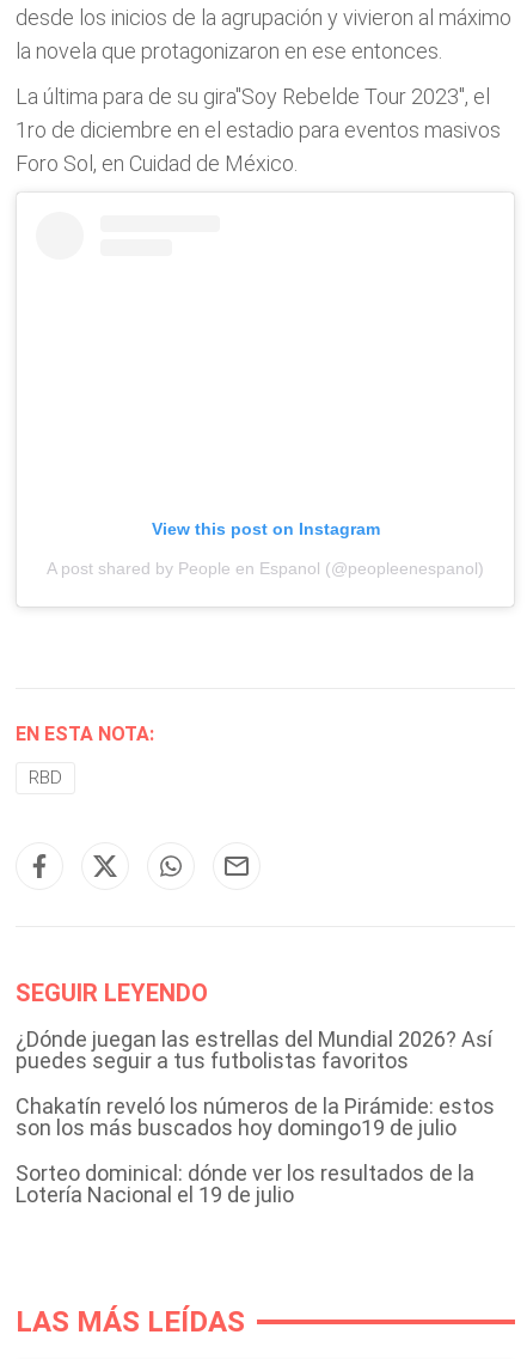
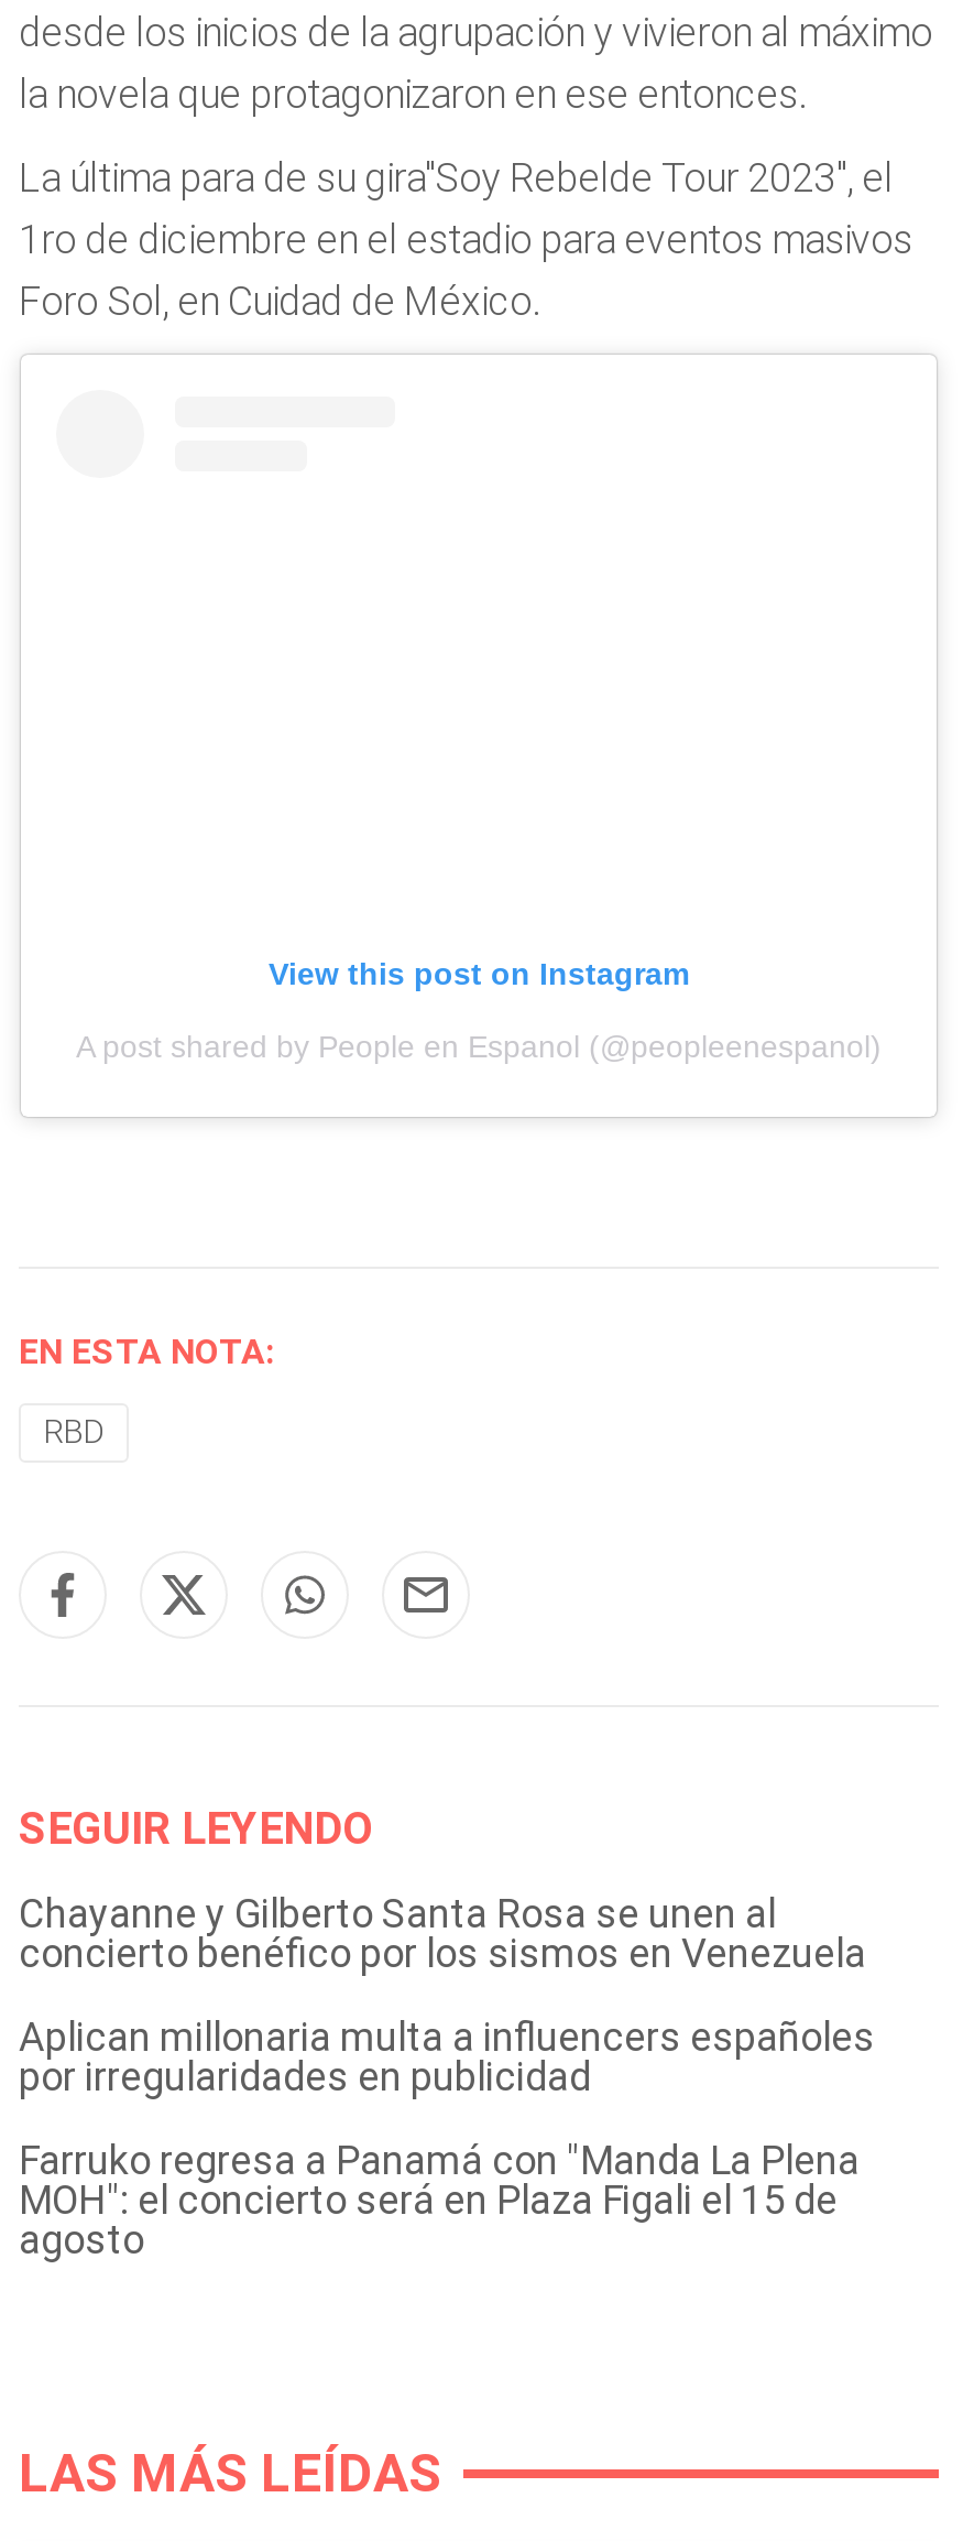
- ¿Dónde juegan las estrellas del Mundial 2026? Así
- puedes seguir a tus futbolistas favoritos
+ Chayanne y Gilberto Santa Rosa se unen al
+ concierto benéfico por los sismos en Venezuela

- Chakatín reveló los números de la Pirámide: estos
- son los más buscados hoy domingo19 de julio
+ Aplican millonaria multa a influencers españoles
+ por irregularidades en publicidad

- Sorteo dominical: dónde ver los resultados de la
- Lotería Nacional el 19 de julio
+ Farruko regresa a Panamá con "Manda La Plena
+ MOH": el concierto será en Plaza Figali el 15 de
+ agosto
